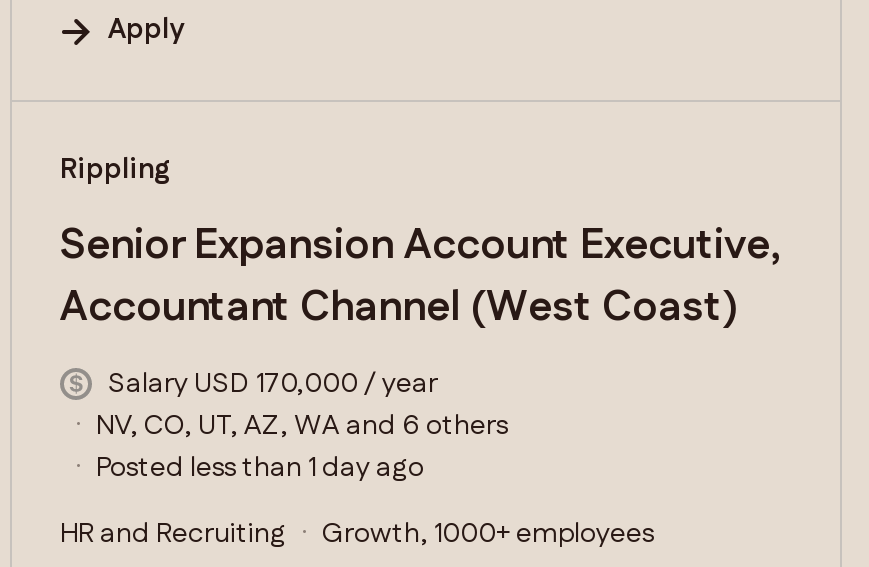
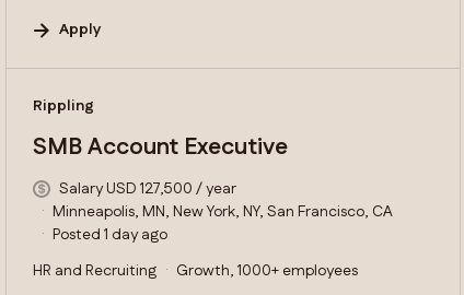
- Senior Expansion Account Executive,
- Accountant Channel (West Coast)
- Salary USD 170,000 / year
- NV, CO, UT, AZ, WA and 6 others
- Posted less than 1 day ago
+ SMB Account Executive
+ Salary USD 127,500 / year
+ Minneapolis, MN, New York, NY, San Francisco, CA
+ Posted 1 day ago
